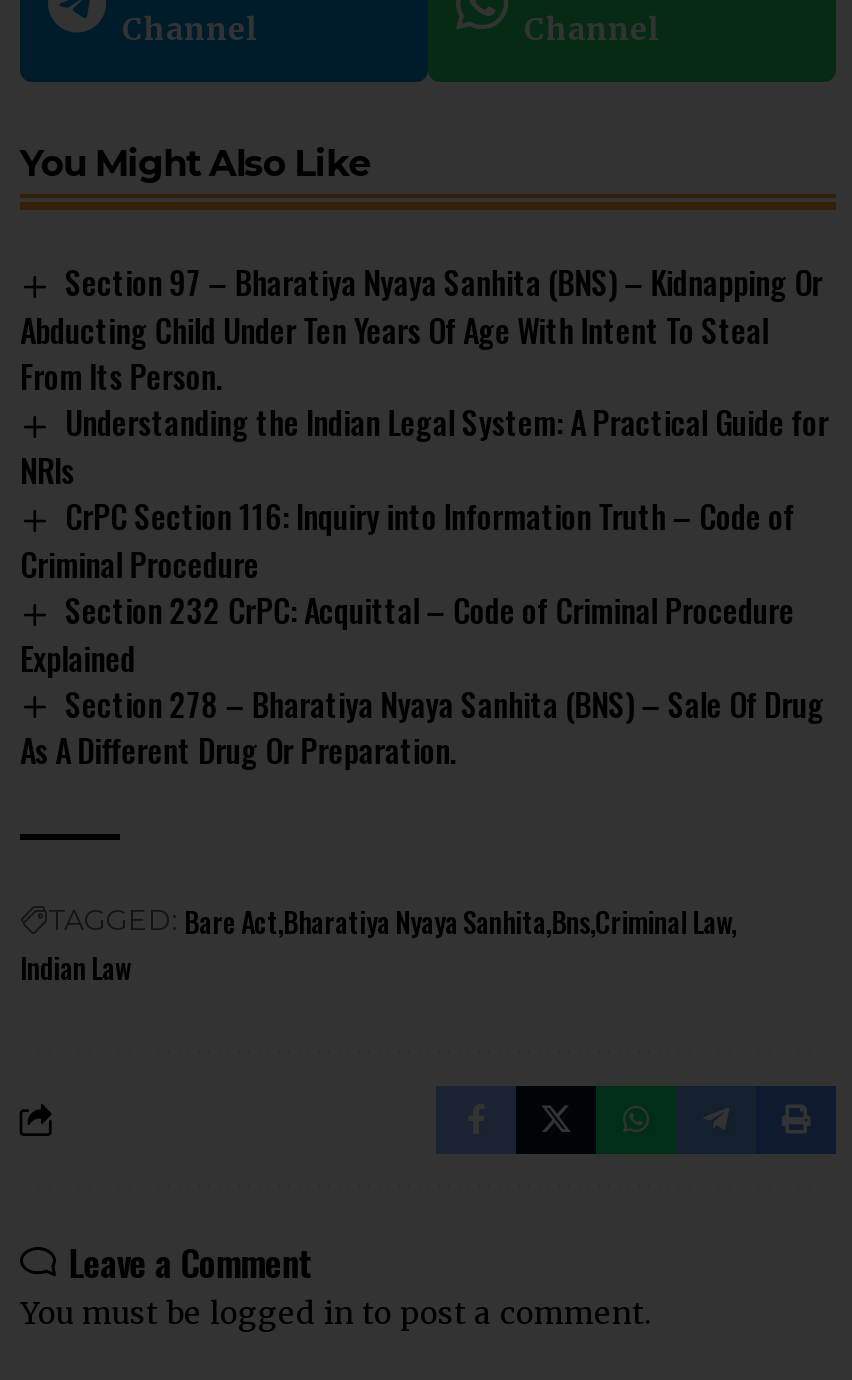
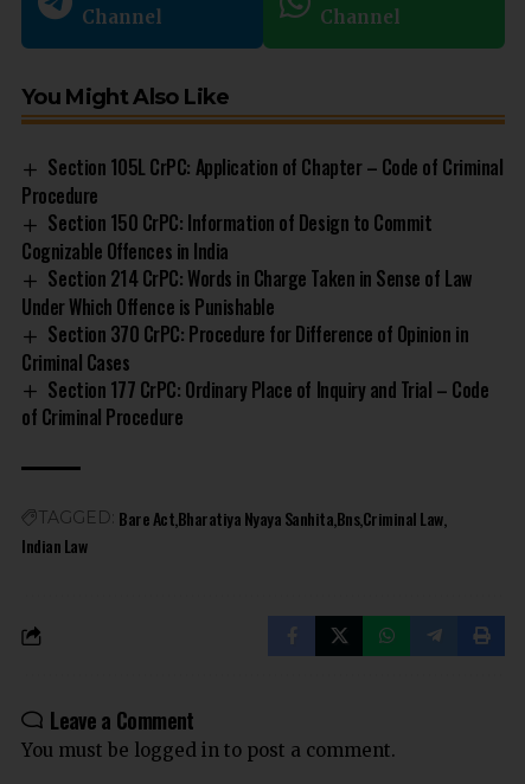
- Section 97 – Bharatiya Nyaya Sanhita (BNS) – Kidnapping Or
- Abducting Child Under Ten Years Of Age With Intent To Steal
- From Its Person.
- Understanding the Indian Legal System: A Practical Guide for
- NRIs
- CrPC Section 116: Inquiry into Information Truth – Code of
- Criminal Procedure
- Section 232 CrPC: Acquittal – Code of Criminal Procedure
- Explained
- Section 278 – Bharatiya Nyaya Sanhita (BNS) – Sale Of Drug
- As A Different Drug Or Preparation.
+ Section 105L CrPC: Application of Chapter – Code of Criminal
+ Procedure
+ Section 150 CrPC: Information of Design to Commit
+ Cognizable Offences in India
+ Section 214 CrPC: Words in Charge Taken in Sense of Law
+ Under Which Offence is Punishable
+ Section 370 CrPC: Procedure for Difference of Opinion in
+ Criminal Cases
+ Section 177 CrPC: Ordinary Place of Inquiry and Trial – Code
+ of Criminal Procedure
